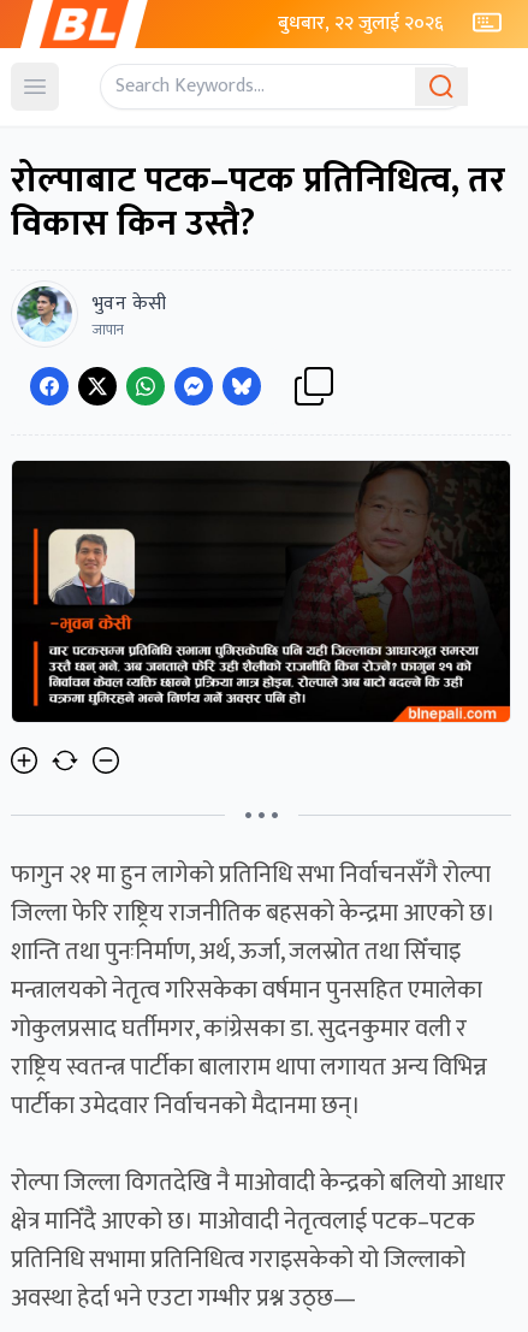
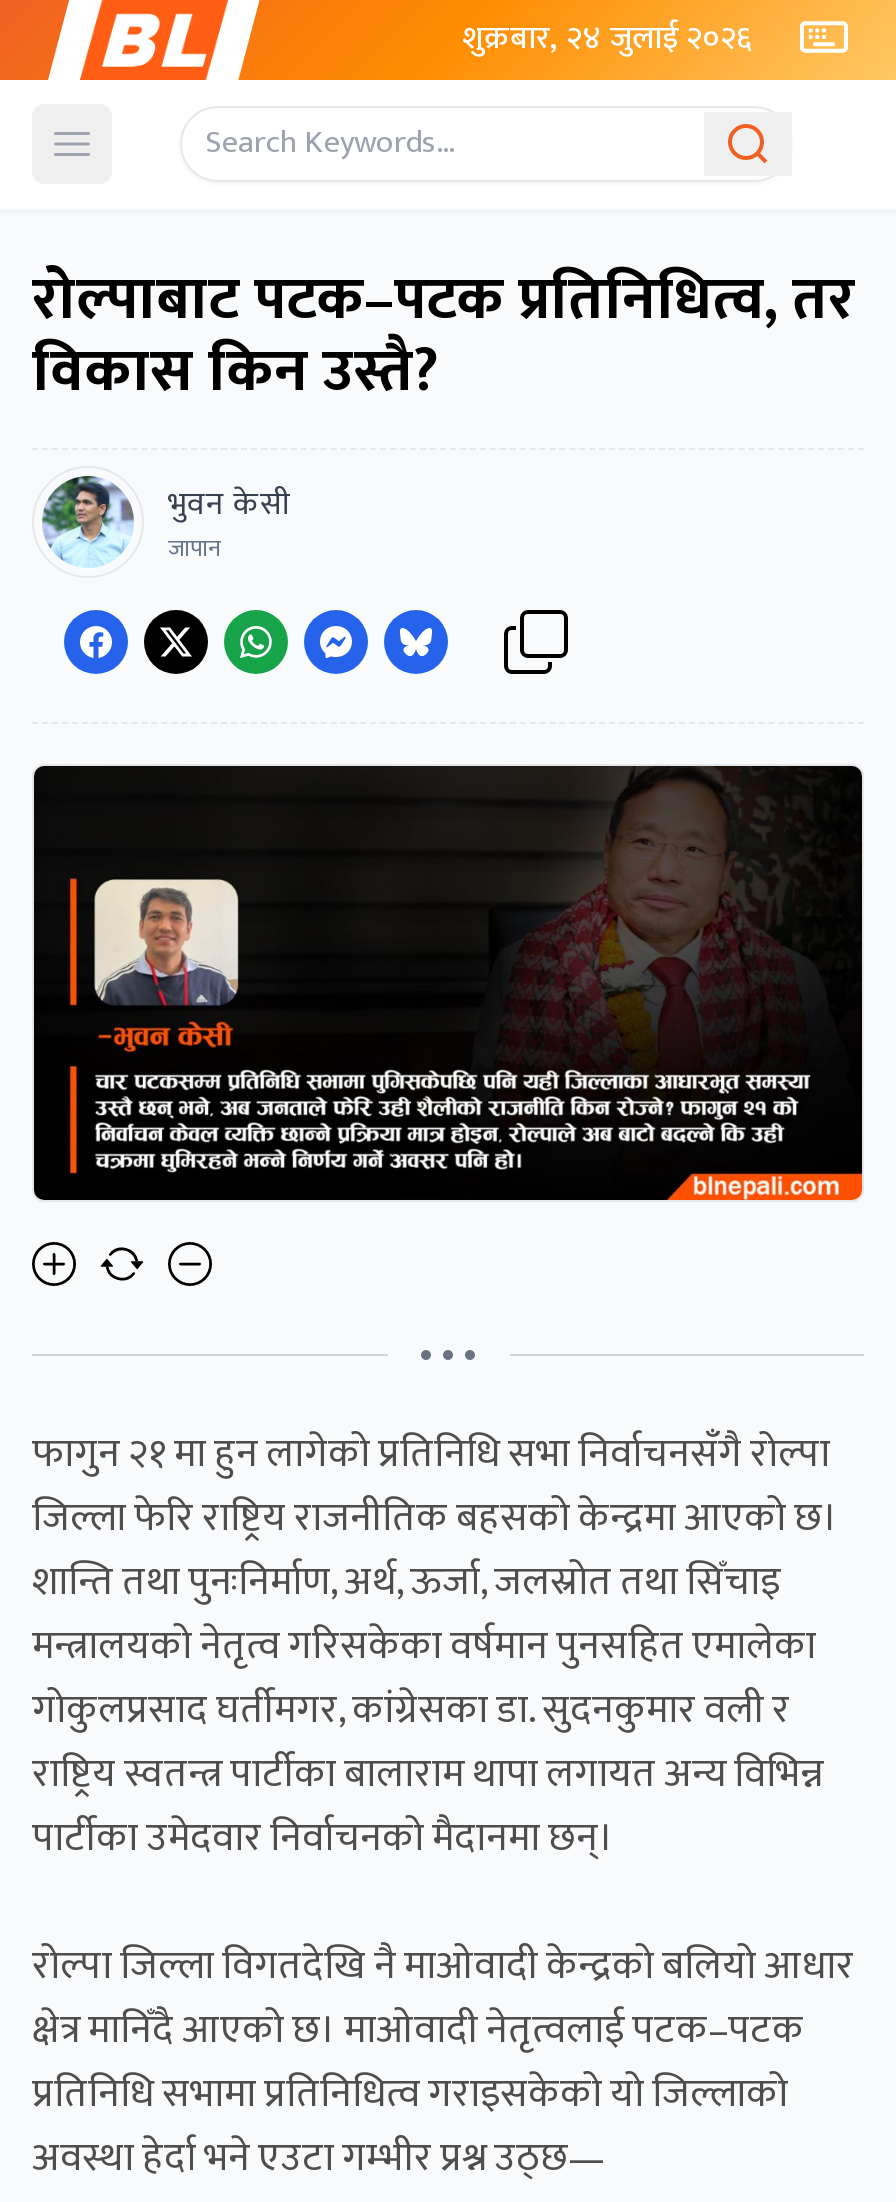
- बुधबार, २२ जुलाई २०२६
+ शुक्रबार, २४ जुलाई २०२६
